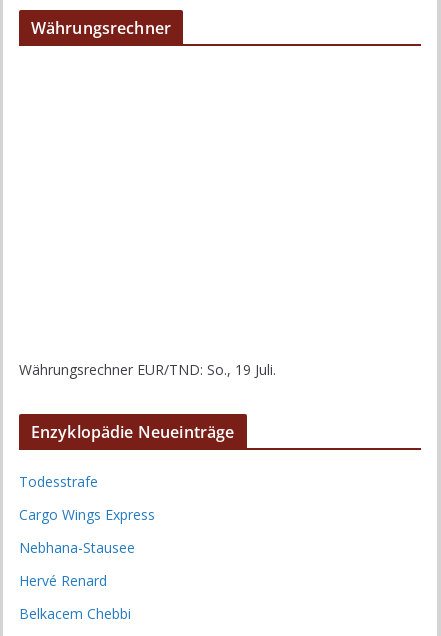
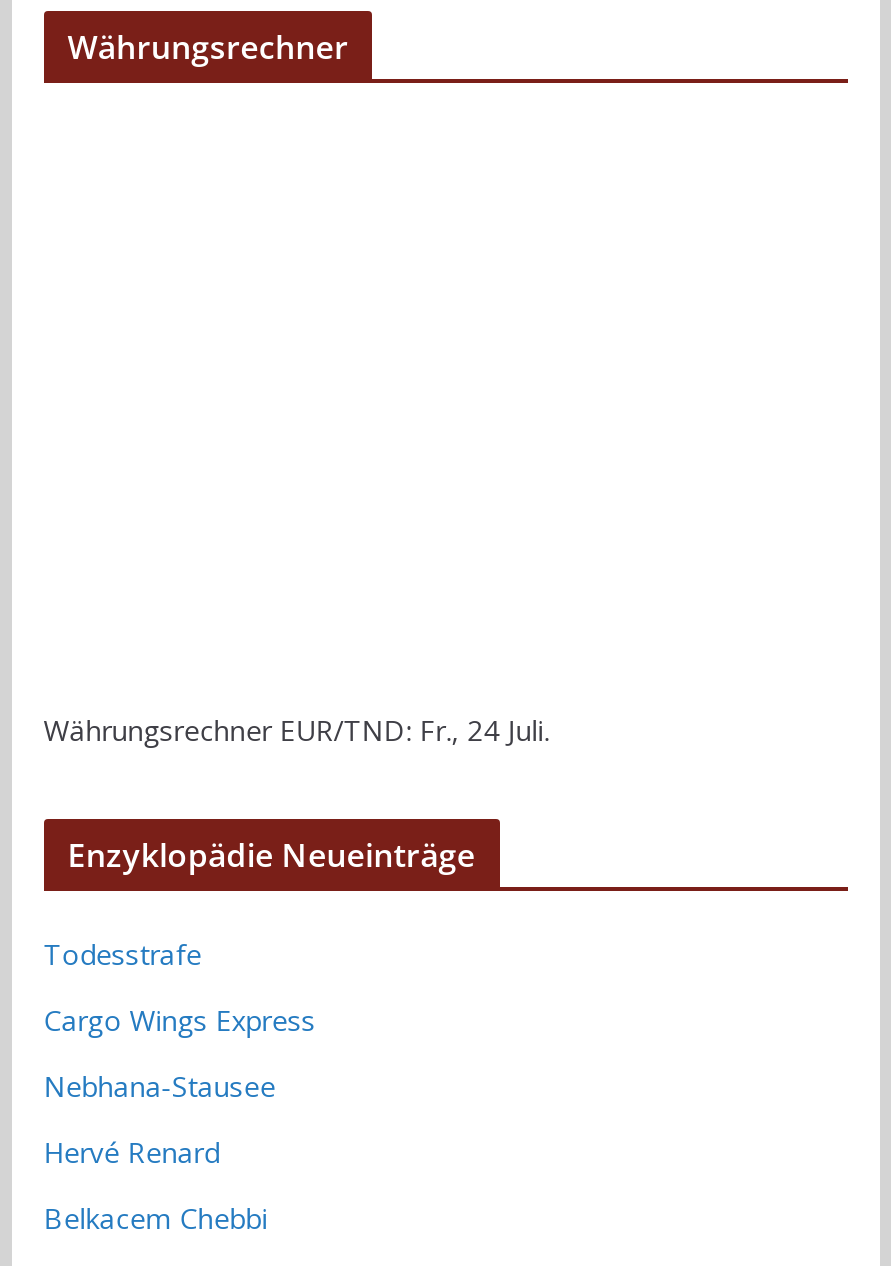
- Währungsrechner EUR/TND: So., 19 Juli.
+ Währungsrechner EUR/TND: Fr., 24 Juli.
